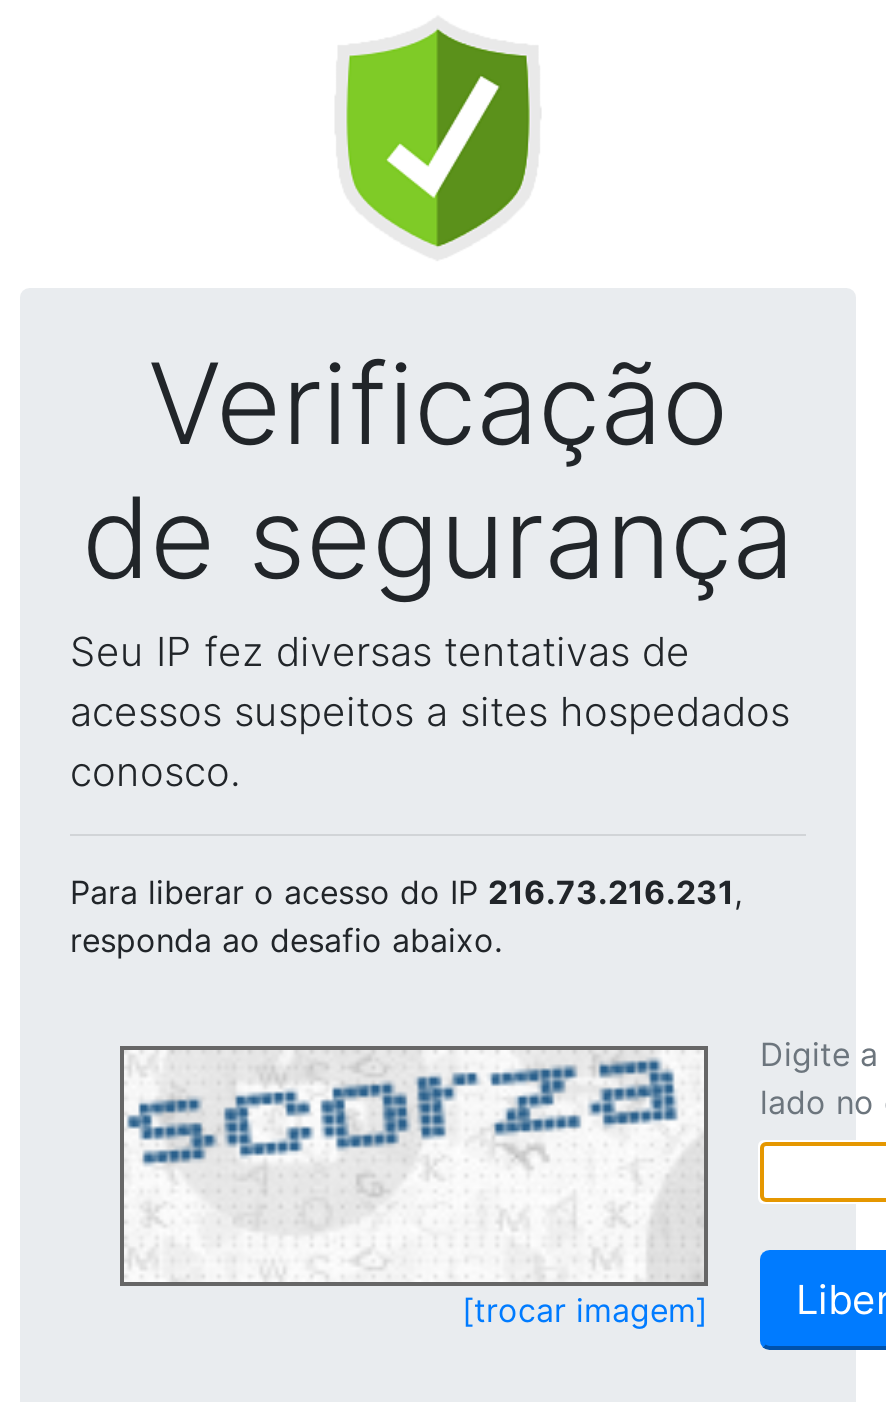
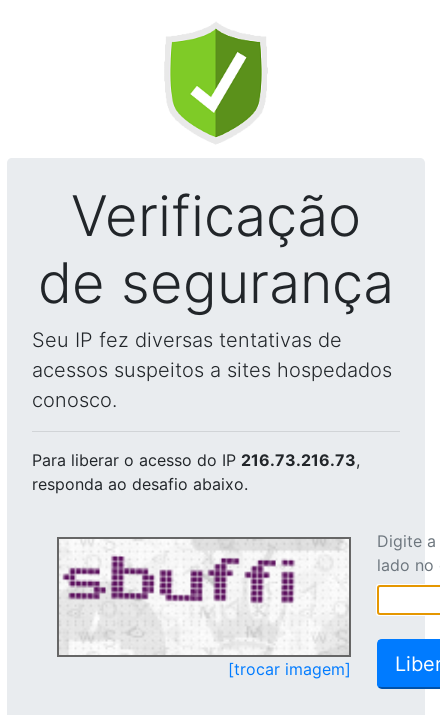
- Para liberar o acesso do IP 216.73.216.231,
+ Para liberar o acesso do IP 216.73.216.73,

- [image]
+ [image]
